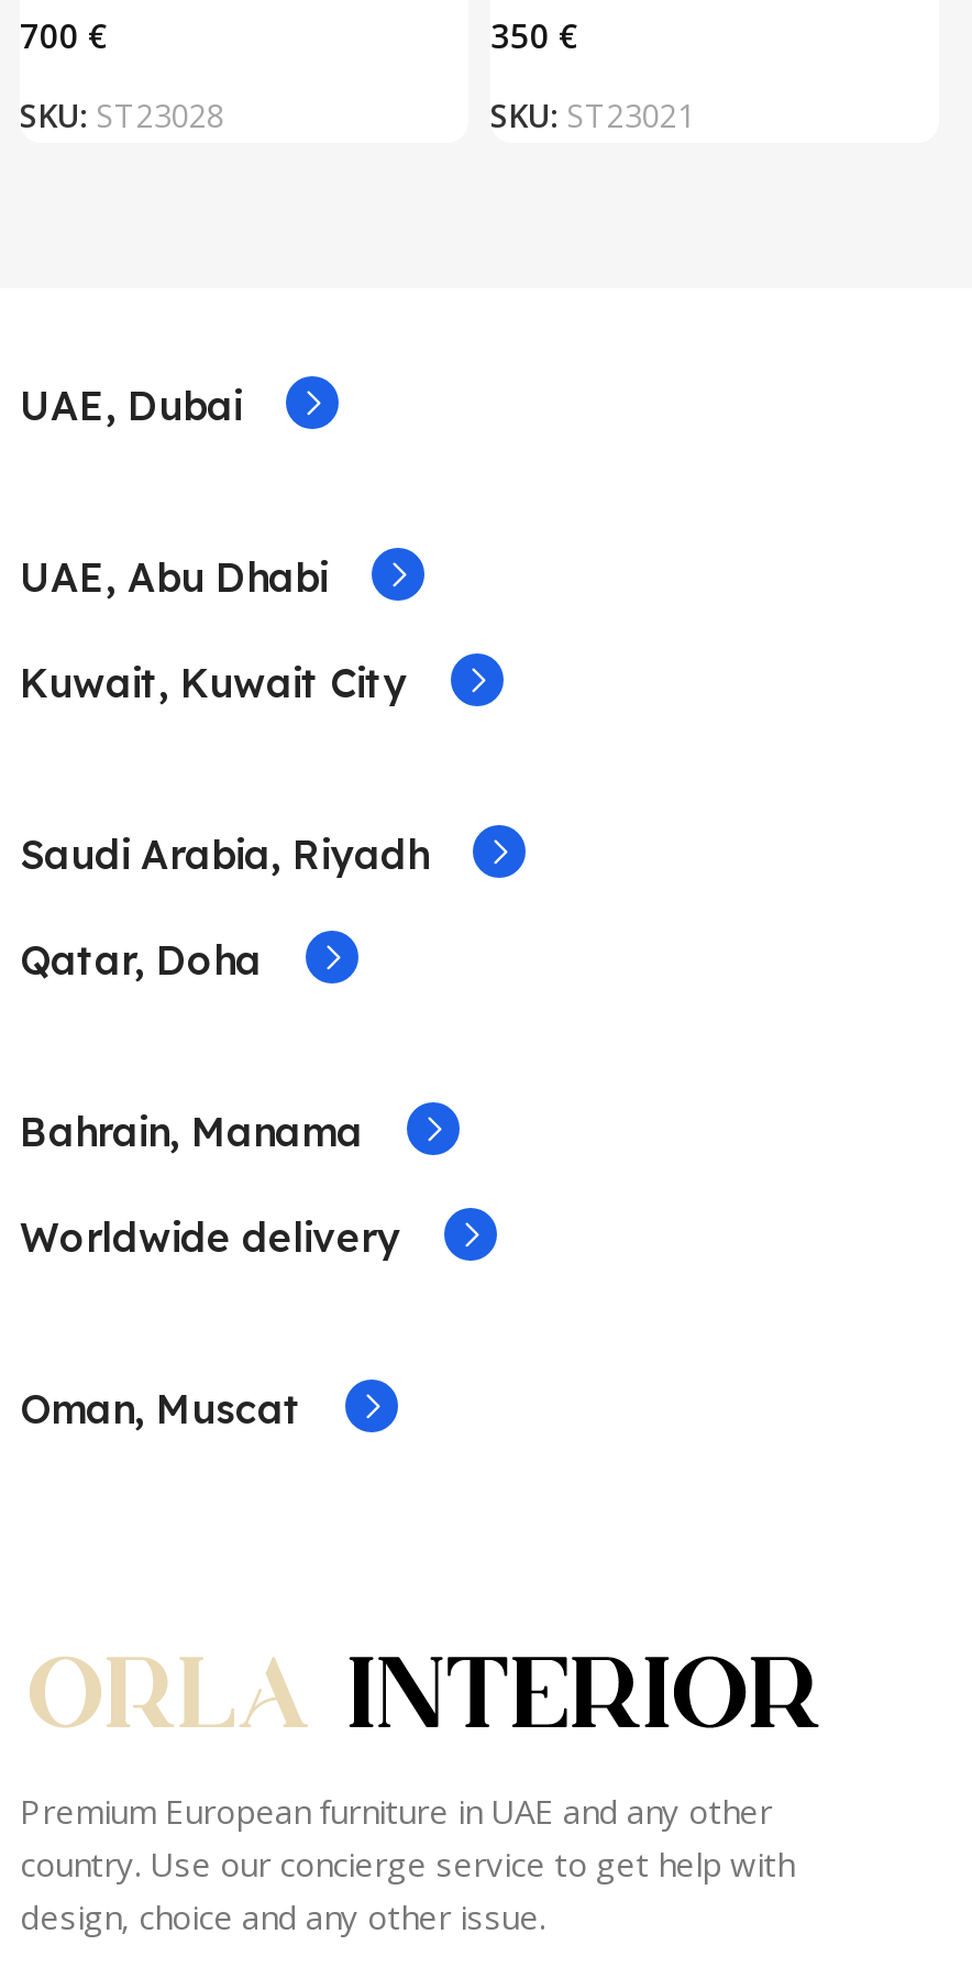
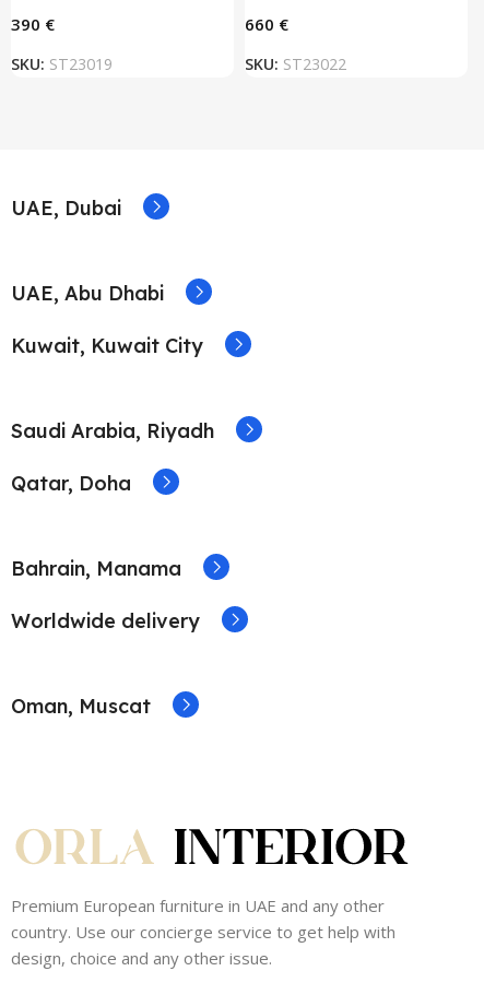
- SKU: ST23028
+ SKU: ST23019

- SKU: ST23021
+ SKU: ST23022
